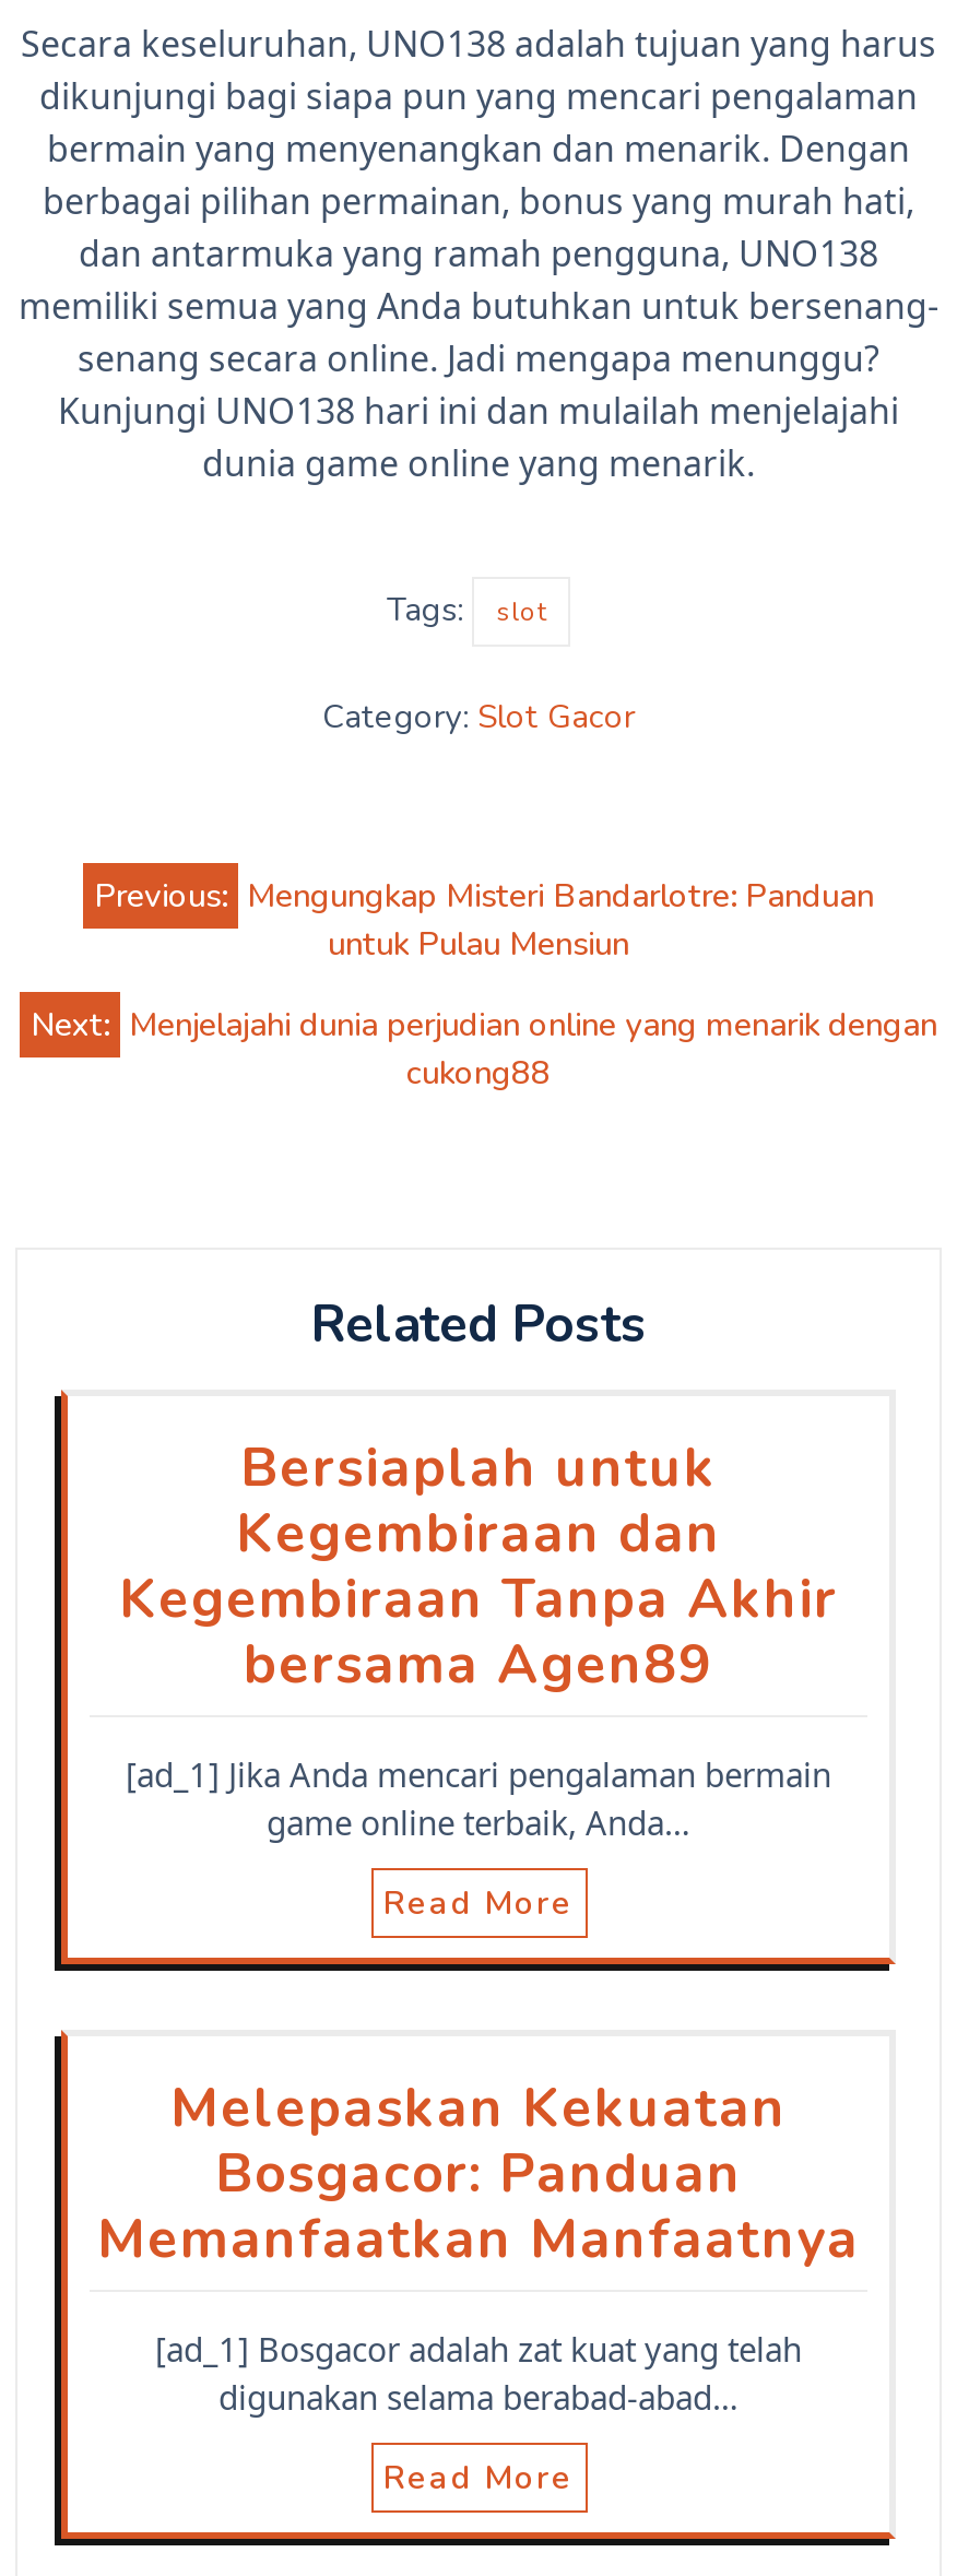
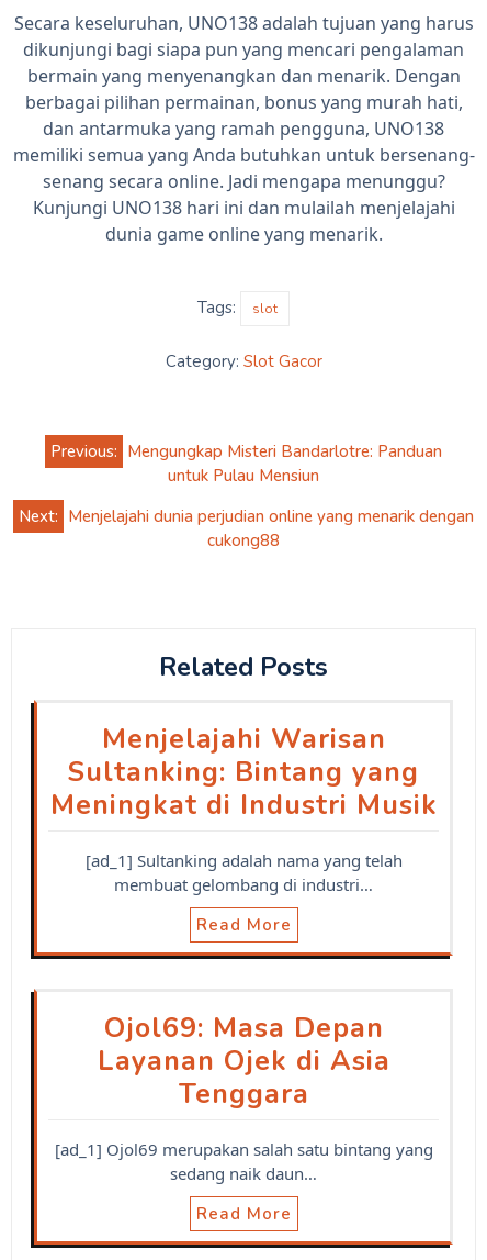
- Bersiaplah untuk
- Kegembiraan dan
- Kegembiraan Tanpa Akhir
- bersama Agen89
+ Menjelajahi Warisan
+ Sultanking: Bintang yang
+ Meningkat di Industri Musik

- [ad_1] Jika Anda mencari pengalaman bermain
- game online terbaik, Anda…
+ [ad_1] Sultanking adalah nama yang telah
+ membuat gelombang di industri…

- Melepaskan Kekuatan
- Bosgacor: Panduan
- Memanfaatkan Manfaatnya
+ Ojol69: Masa Depan
+ Layanan Ojek di Asia
+ Tenggara

- [ad_1] Bosgacor adalah zat kuat yang telah
- digunakan selama berabad-abad…
+ [ad_1] Ojol69 merupakan salah satu bintang yang
+ sedang naik daun…
